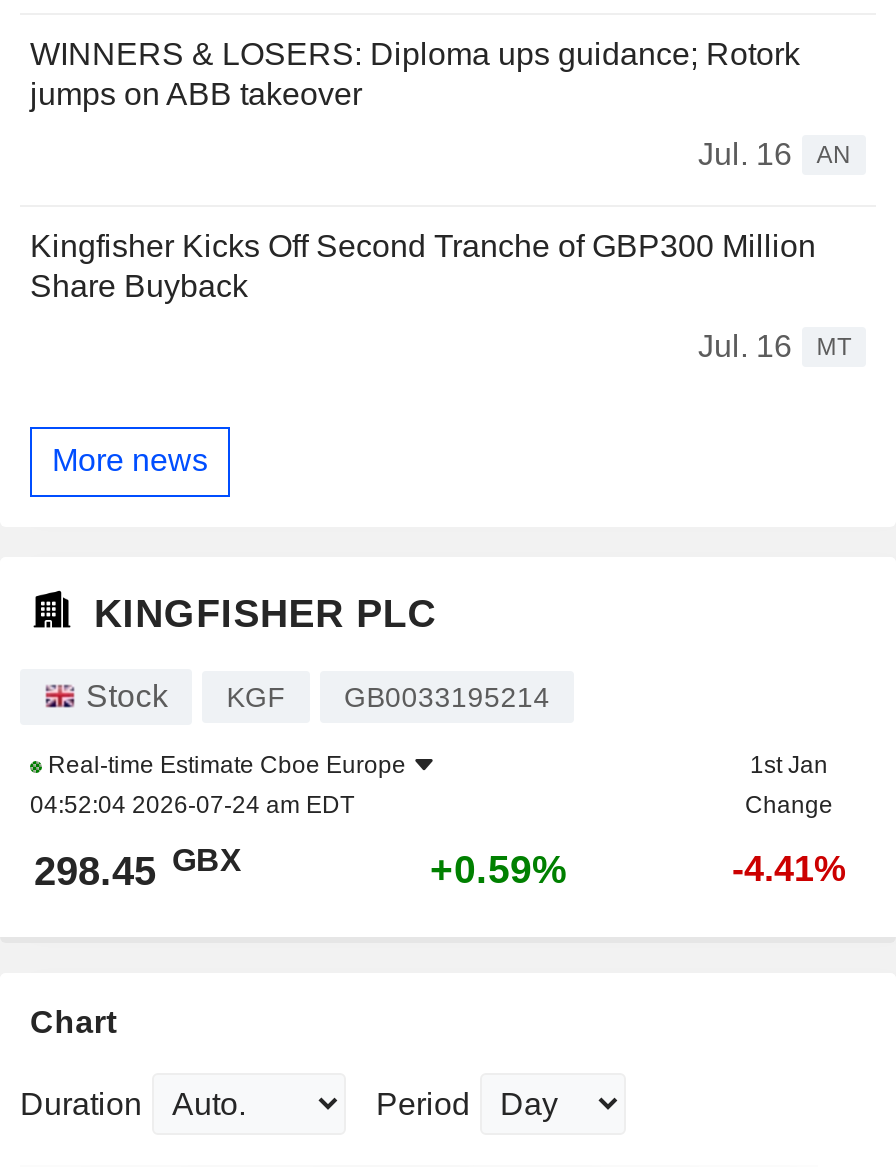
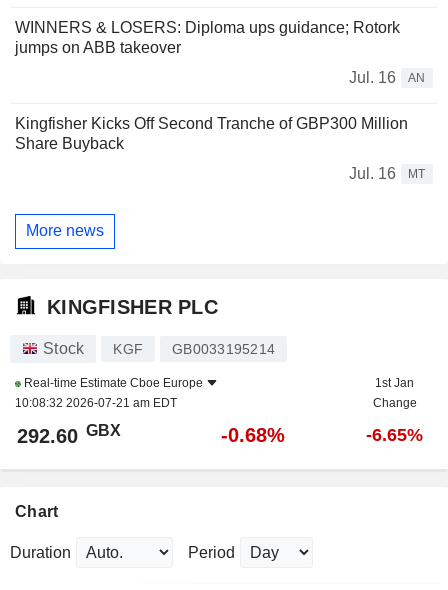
- 04:52:04 2026-07-24 am EDT
+ 10:08:32 2026-07-21 am EDT

- 298.45 GBX
+ 292.60 GBX

- +0.59%
+ -0.68%

- -4.41%
+ -6.65%
